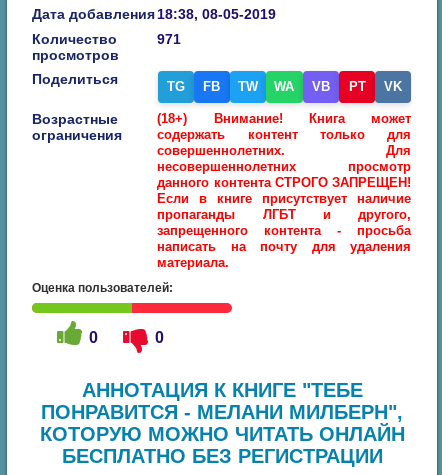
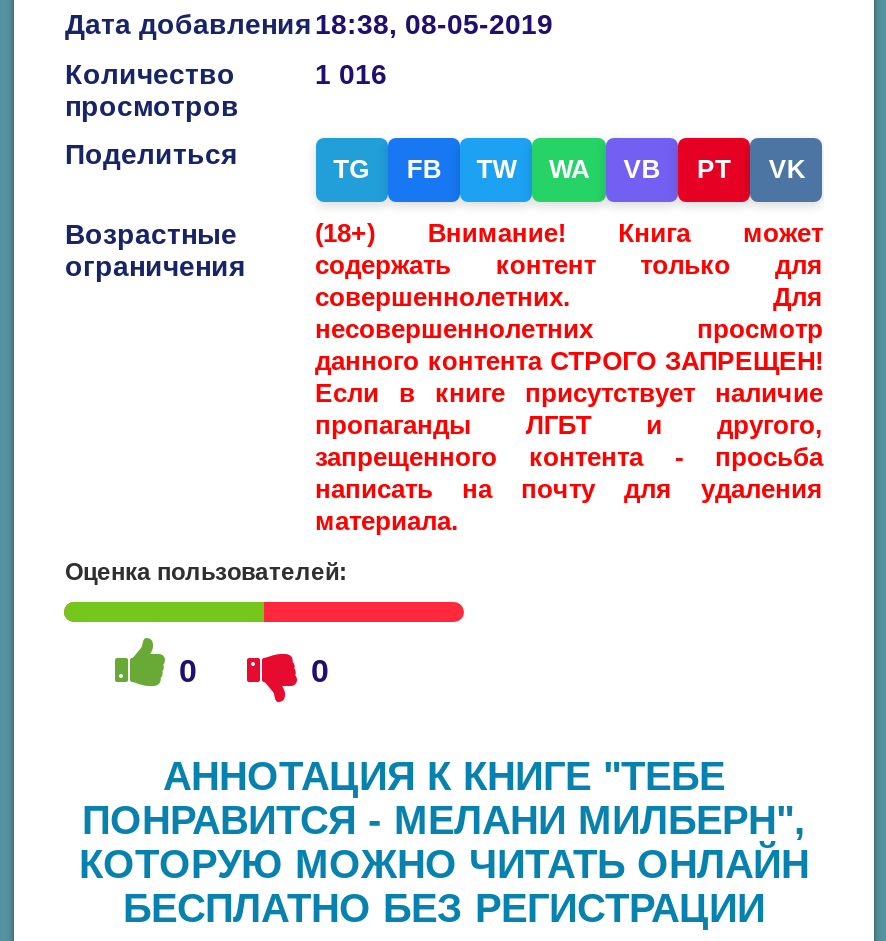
- 971
+ 1 016
